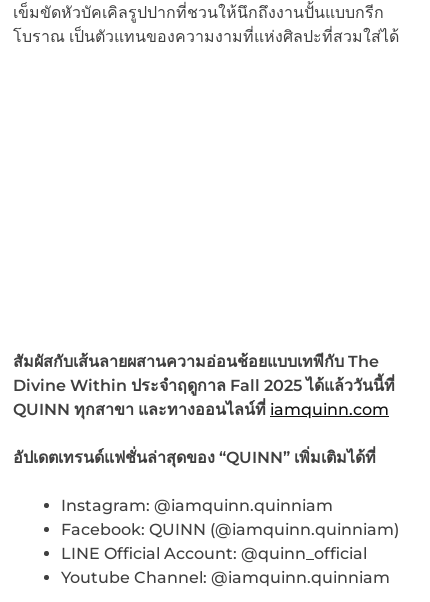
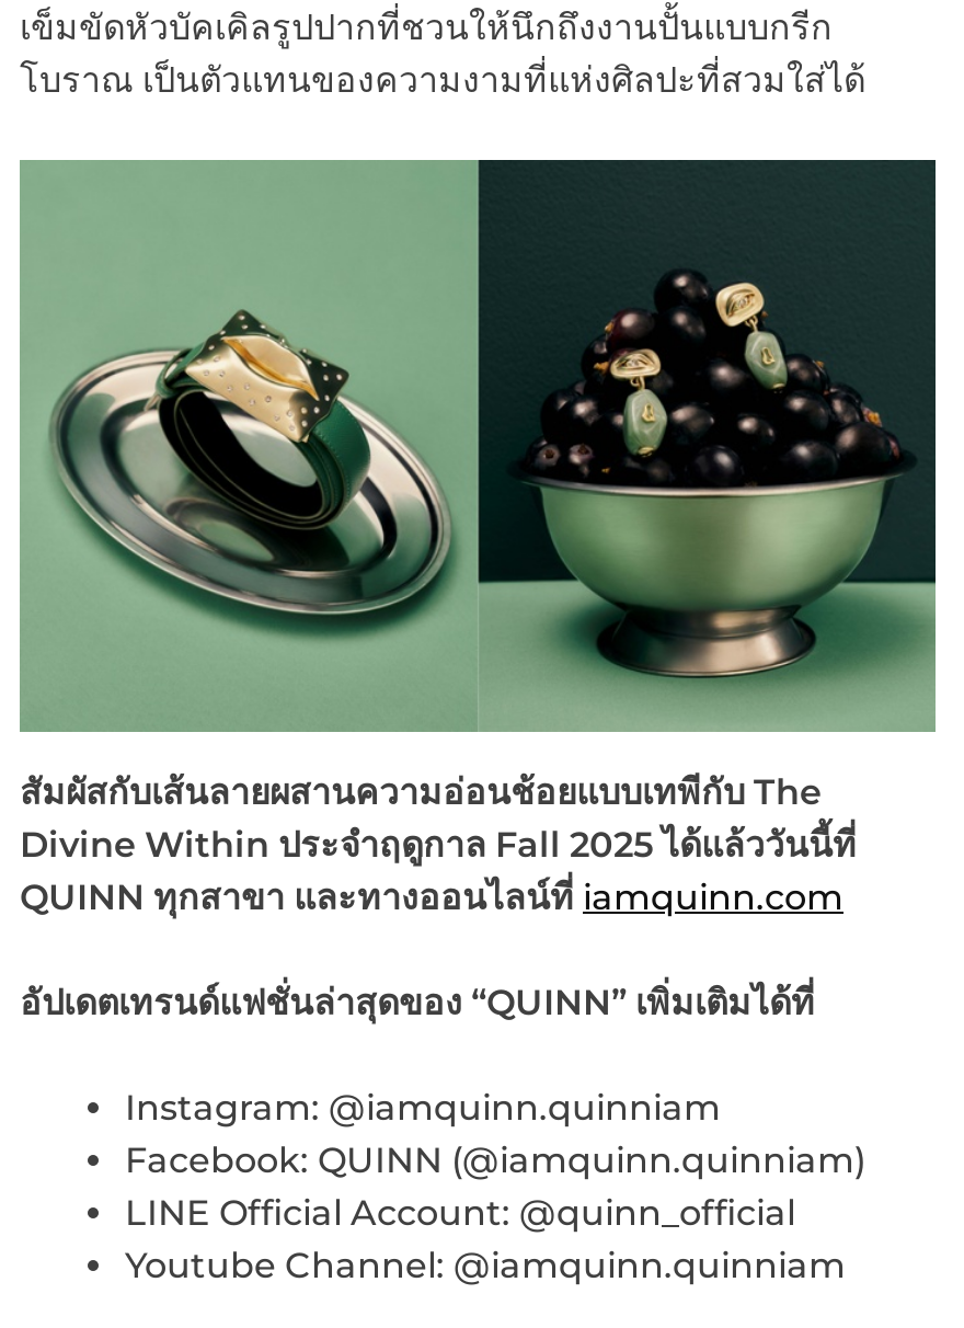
+ [image]
